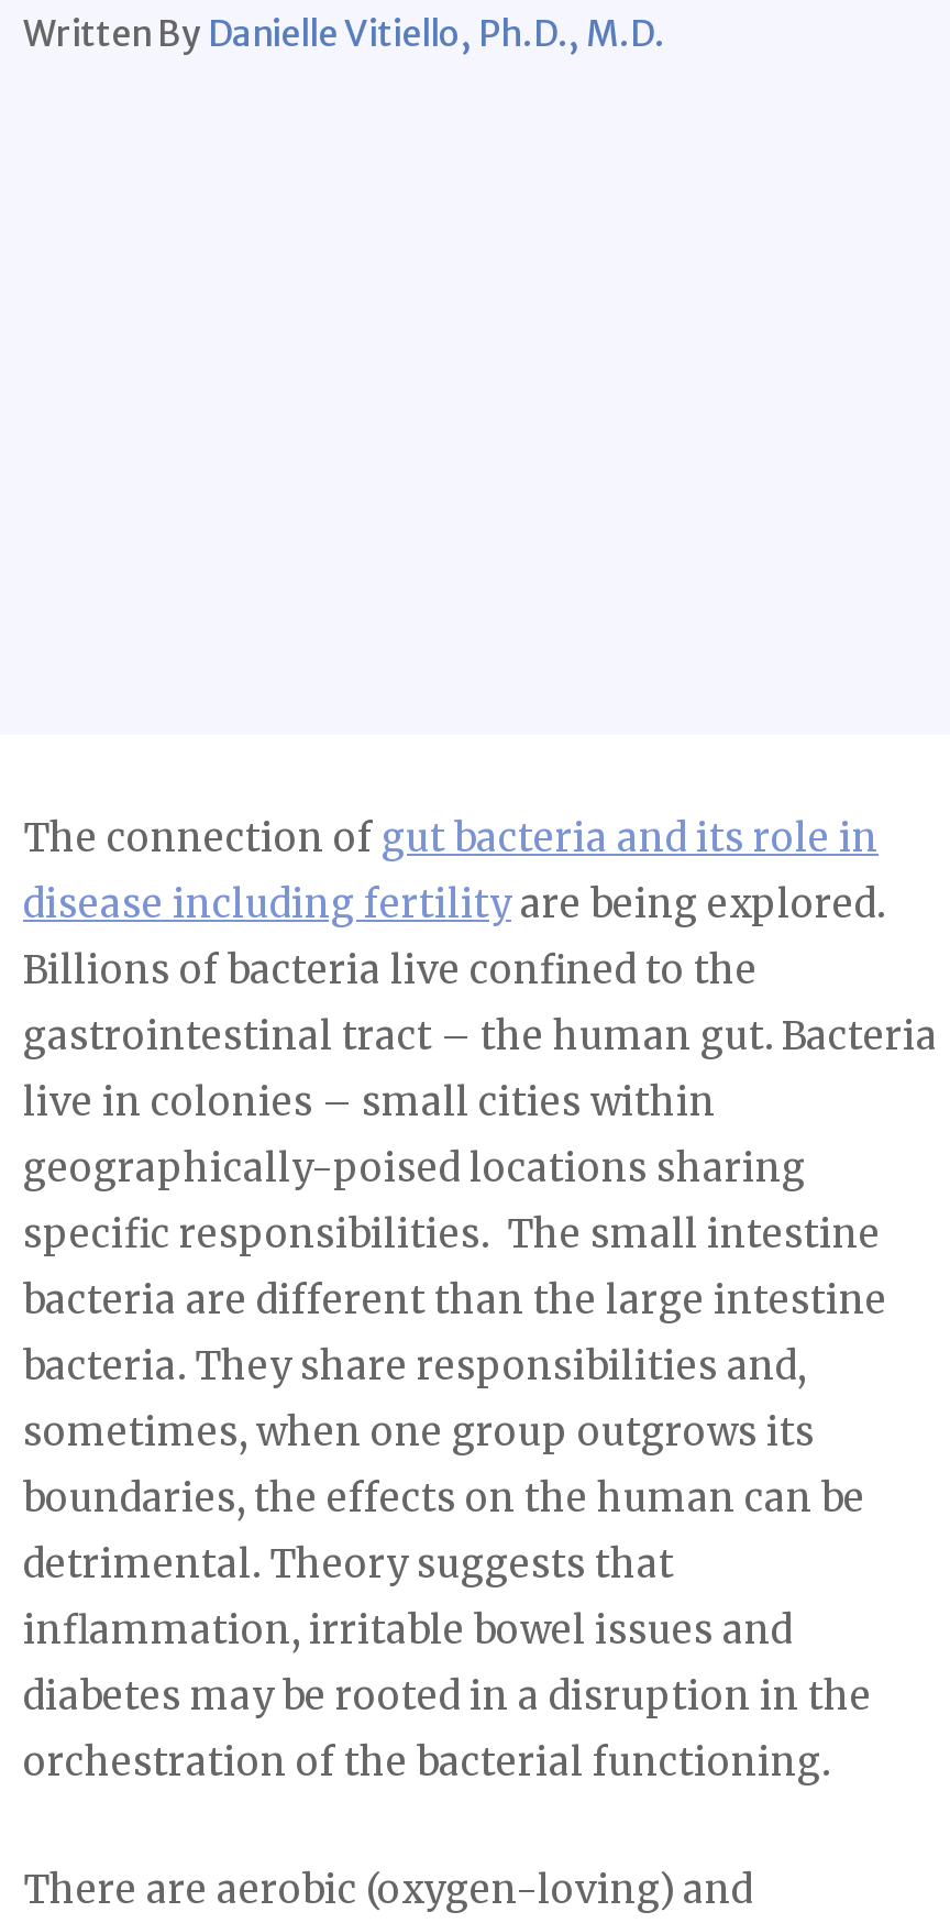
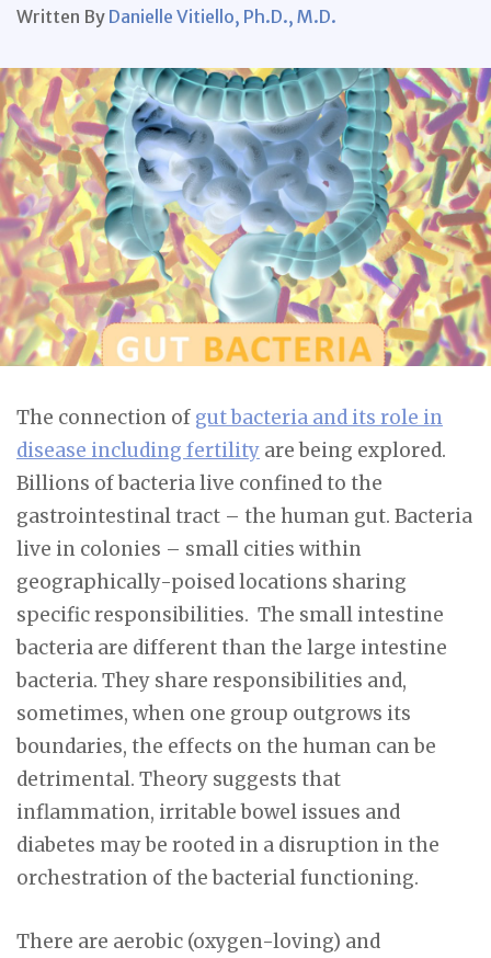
+ [image]
